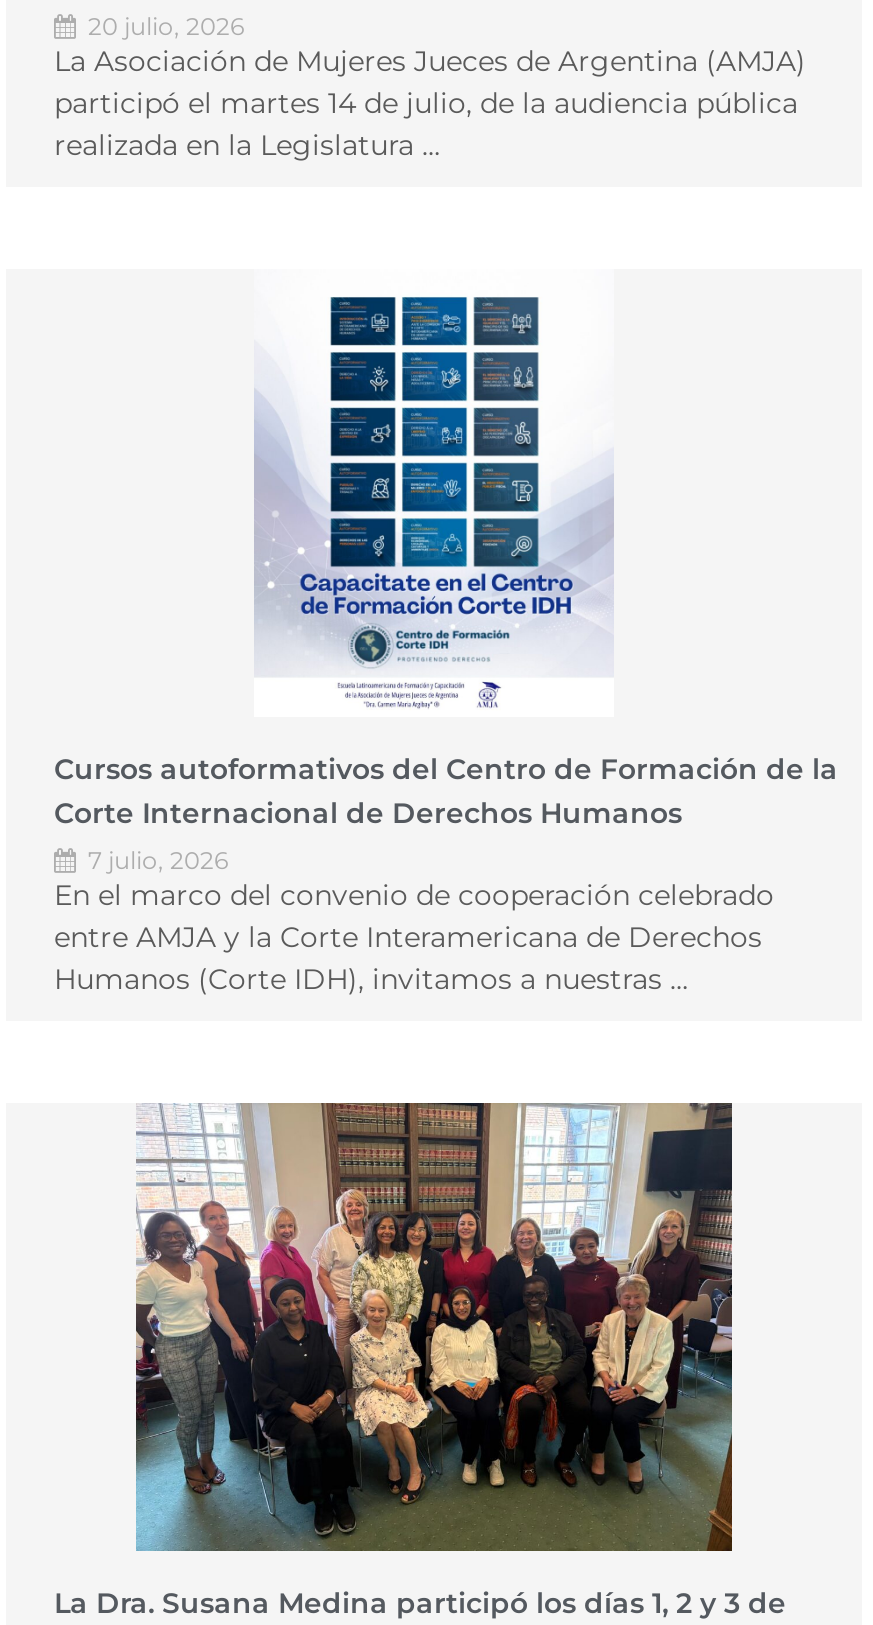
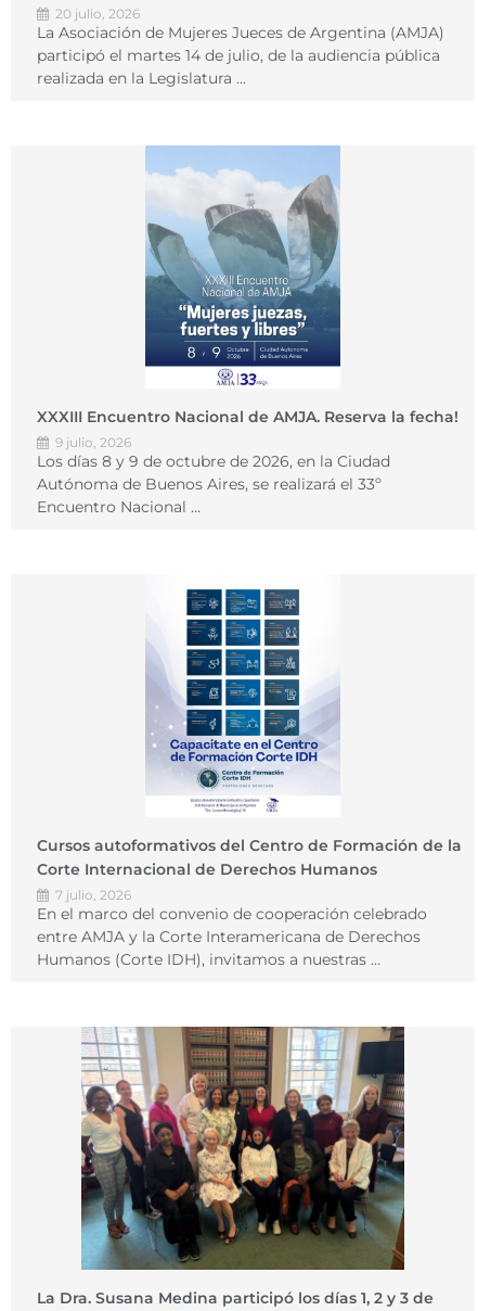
+ [image]
+ XXXIII Encuentro Nacional de AMJA. Reserva la fecha!
+ 9 julio, 2026
+ Los días 8 y 9 de octubre de 2026, en la Ciudad
+ Autónoma de Buenos Aires, se realizará el 33º
+ Encuentro Nacional …
